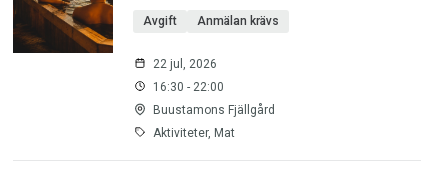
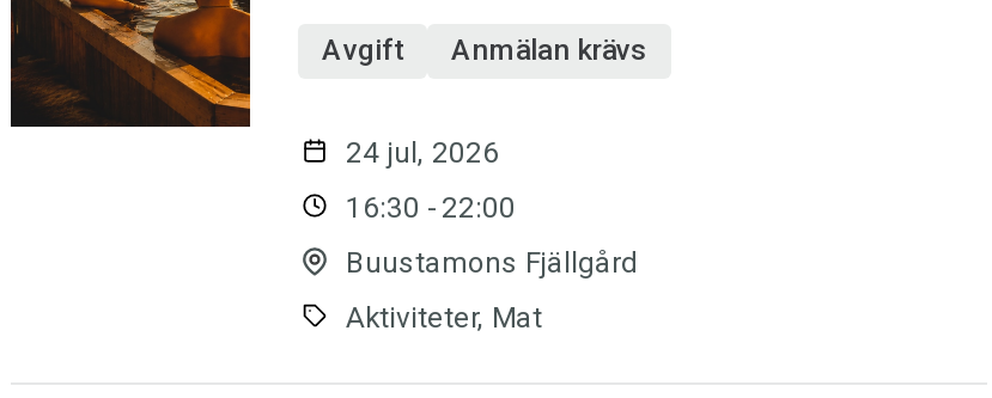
- 22 jul, 2026
+ 24 jul, 2026
